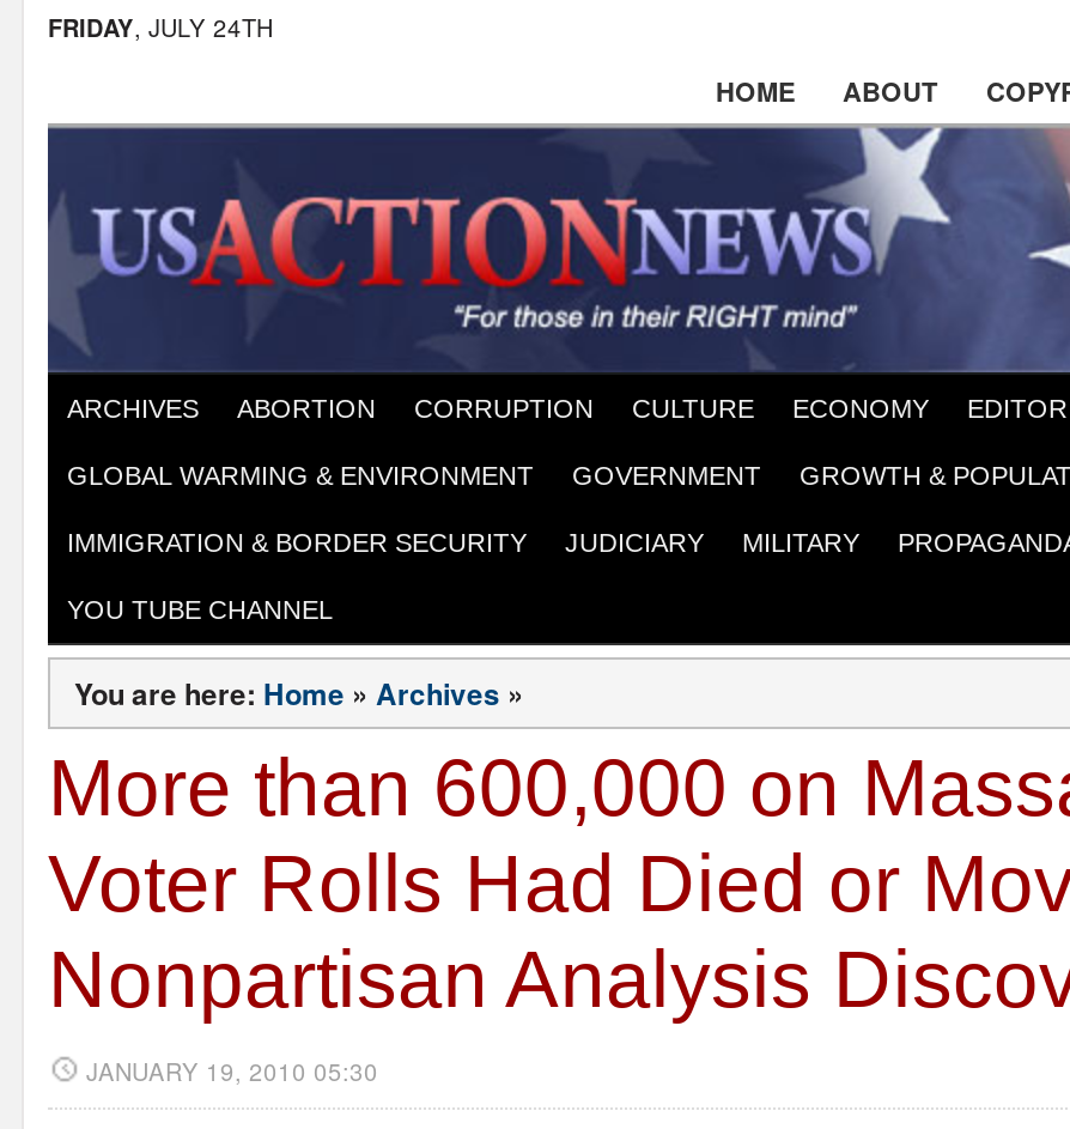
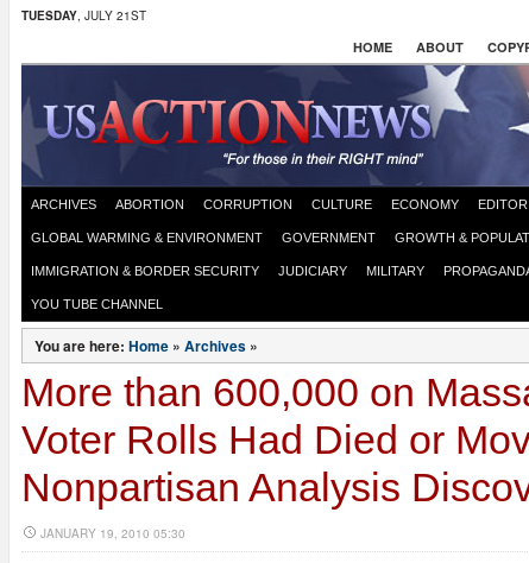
- FRIDAY, JULY 24TH
+ TUESDAY, JULY 21ST
